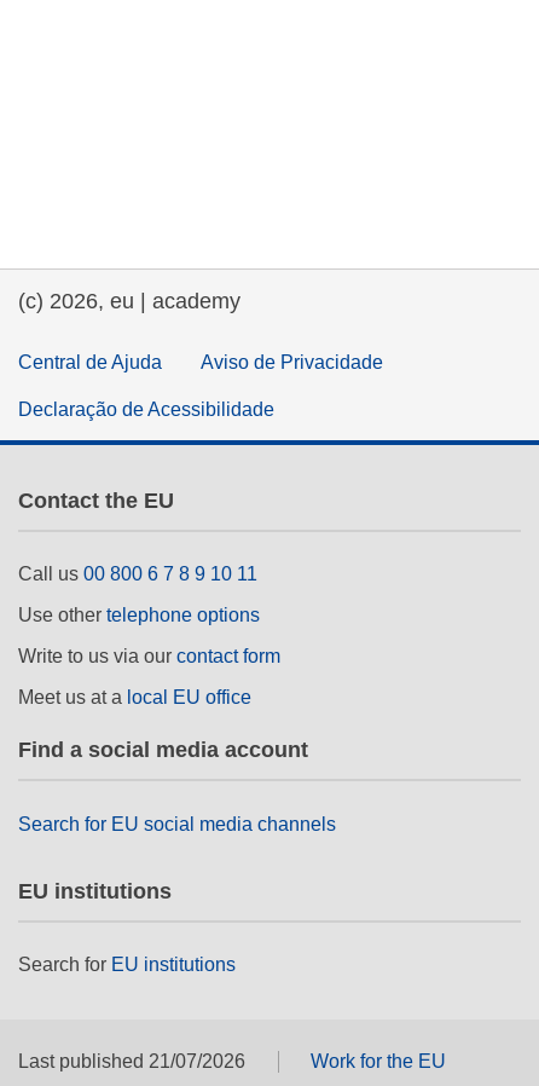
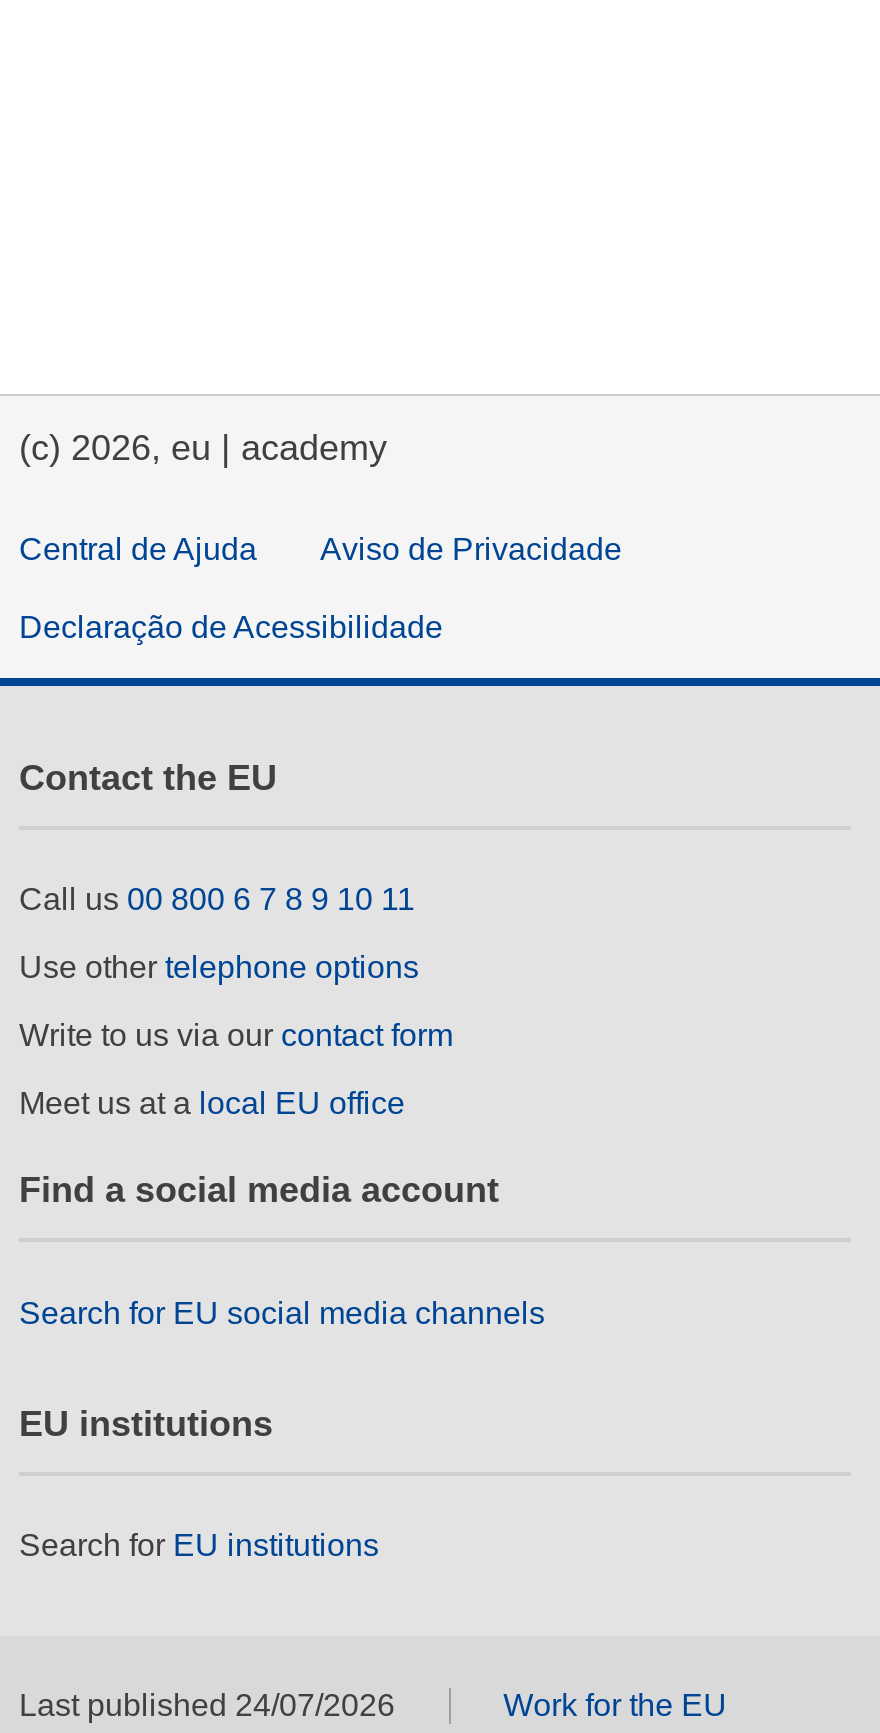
- Last published 21/07/2026
+ Last published 24/07/2026
